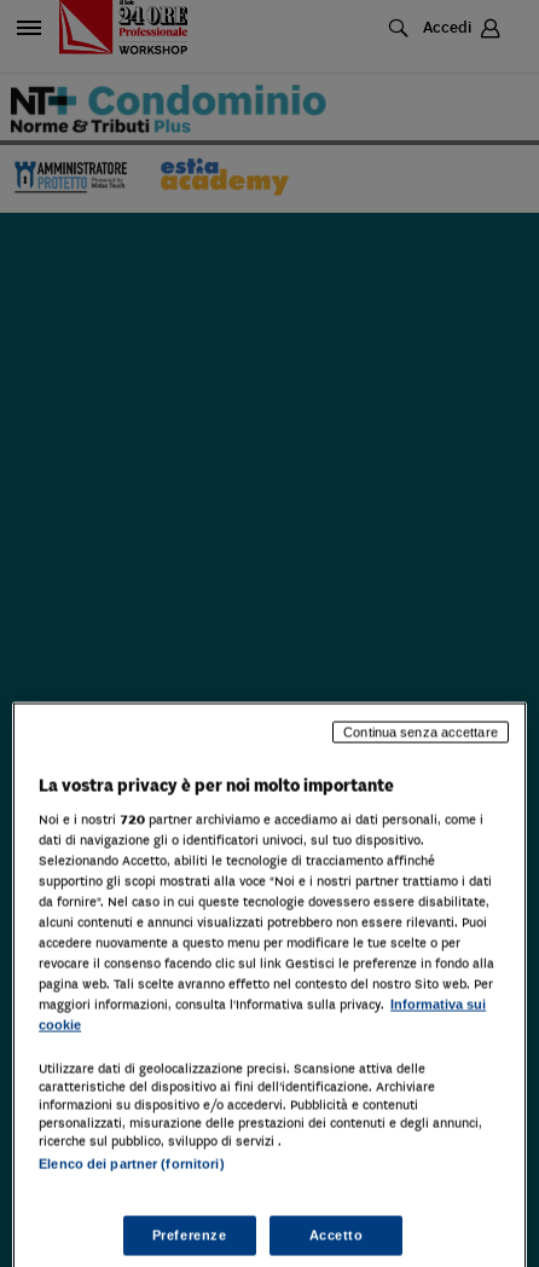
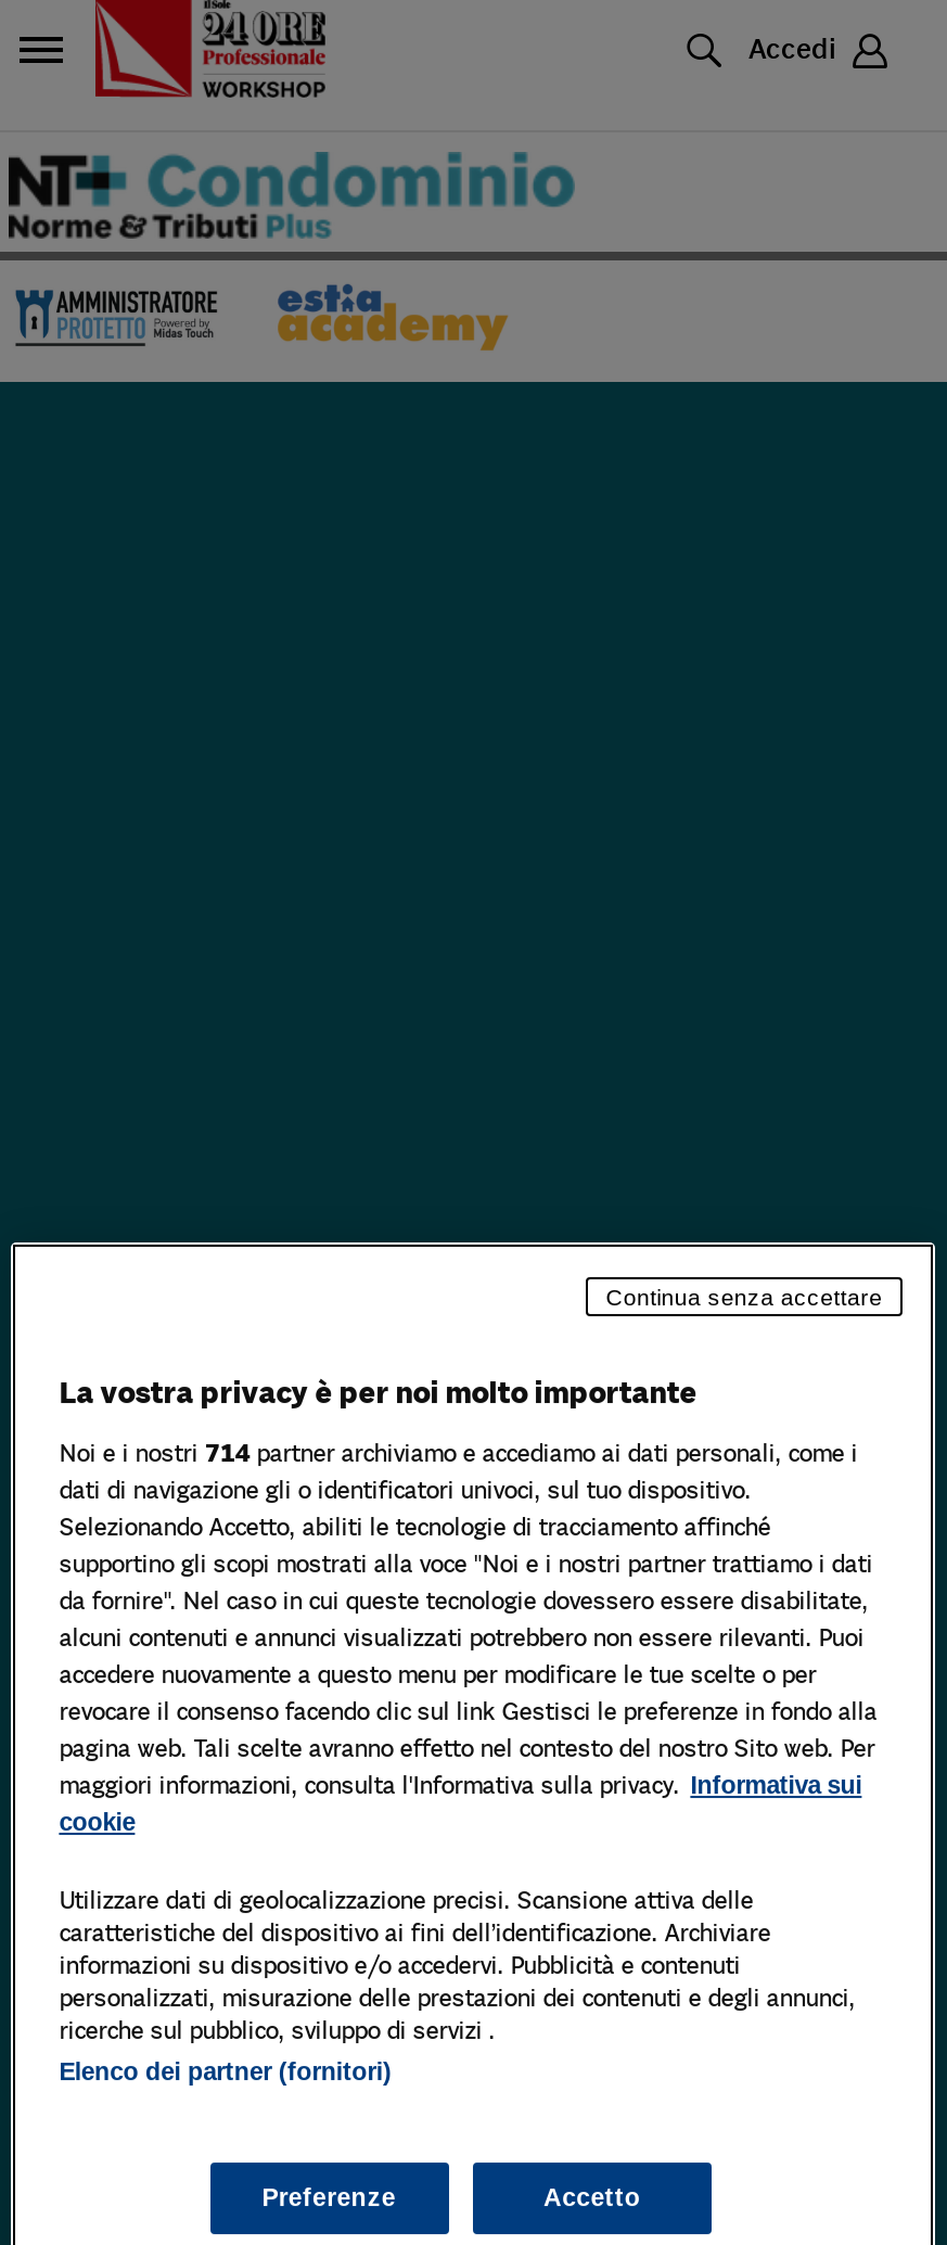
- Noi e i nostri 720 partner archiviamo e accediamo ai dati personali, come i
+ Noi e i nostri 714 partner archiviamo e accediamo ai dati personali, come i
